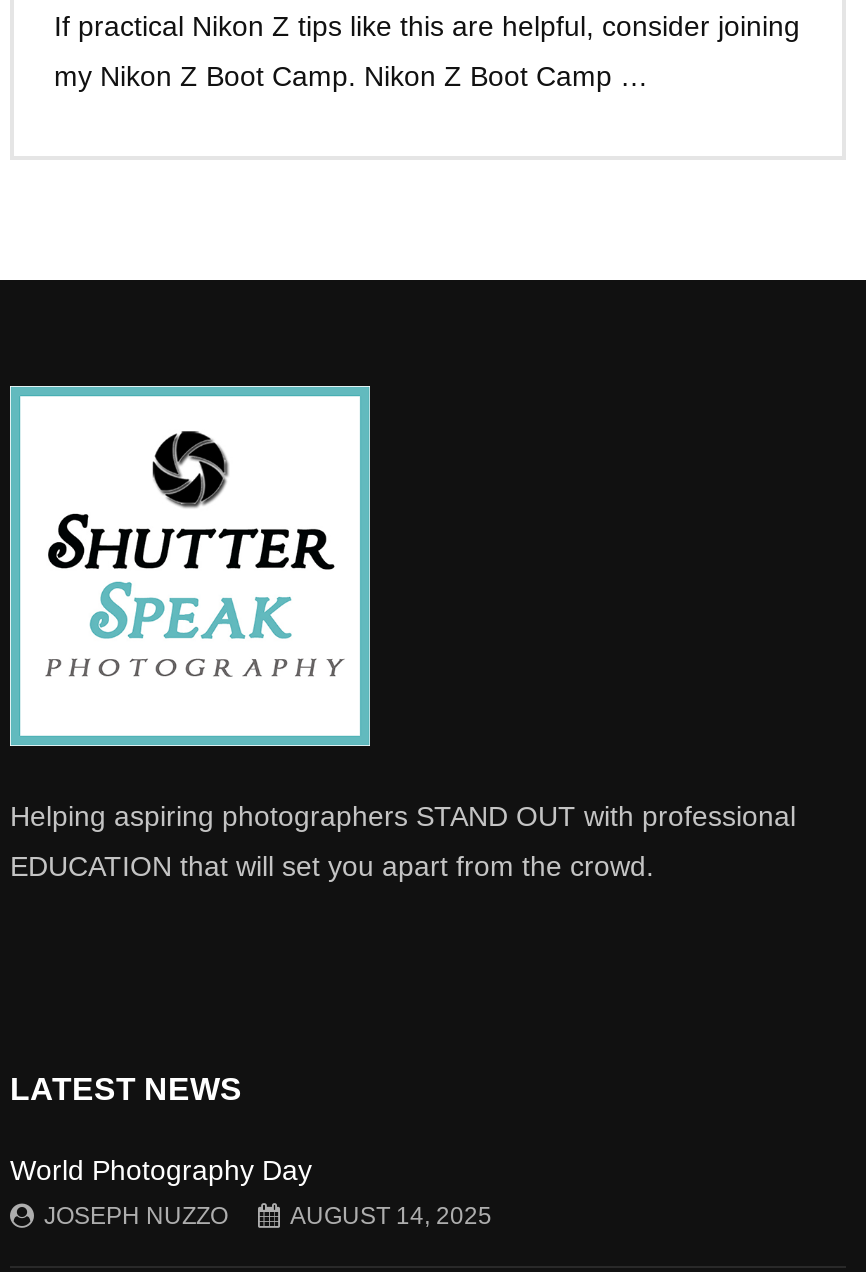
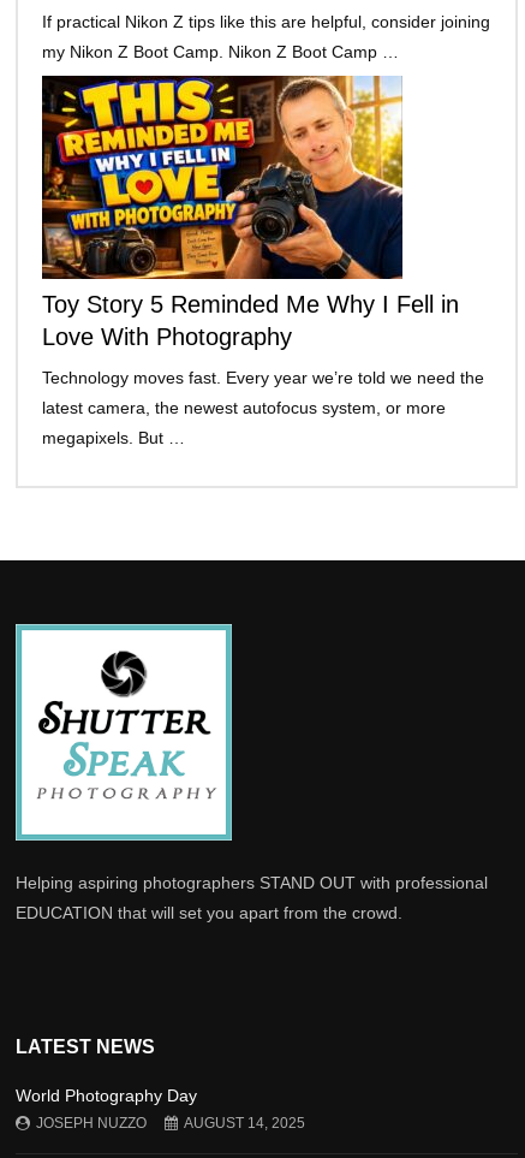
+ [image]
+ Toy Story 5 Reminded Me Why I Fell in
+ Love With Photography
+ Technology moves fast. Every year we’re told we need the
+ latest camera, the newest autofocus system, or more
+ megapixels. But …
